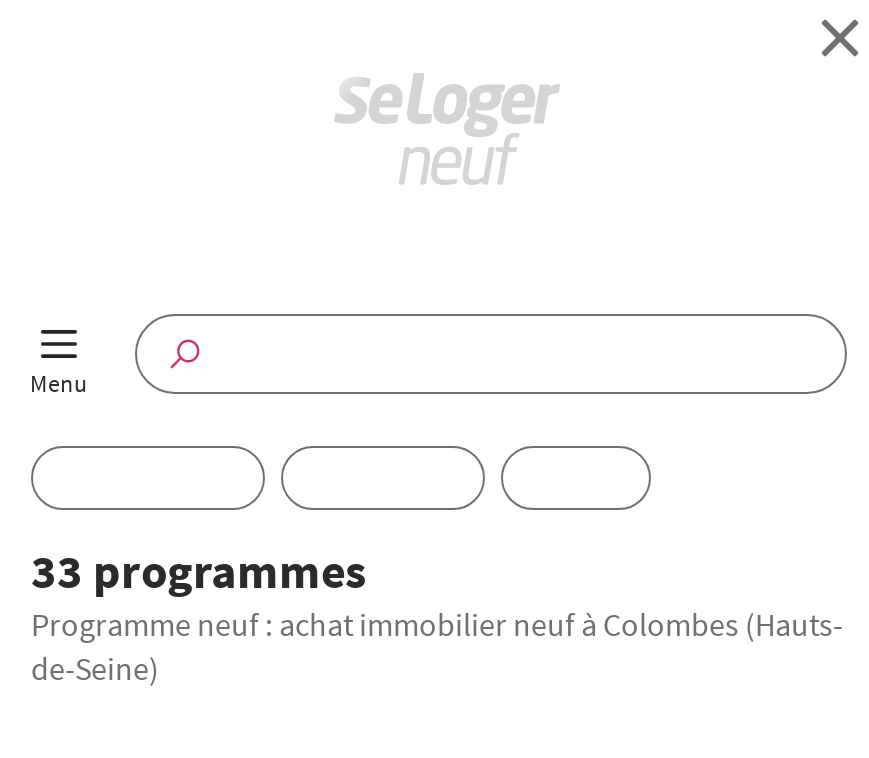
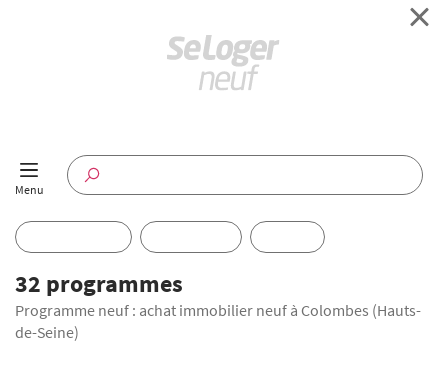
- 33 programmes
+ 32 programmes
